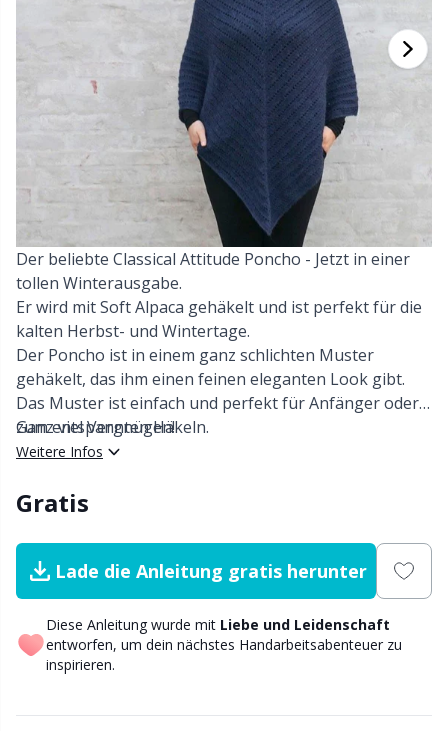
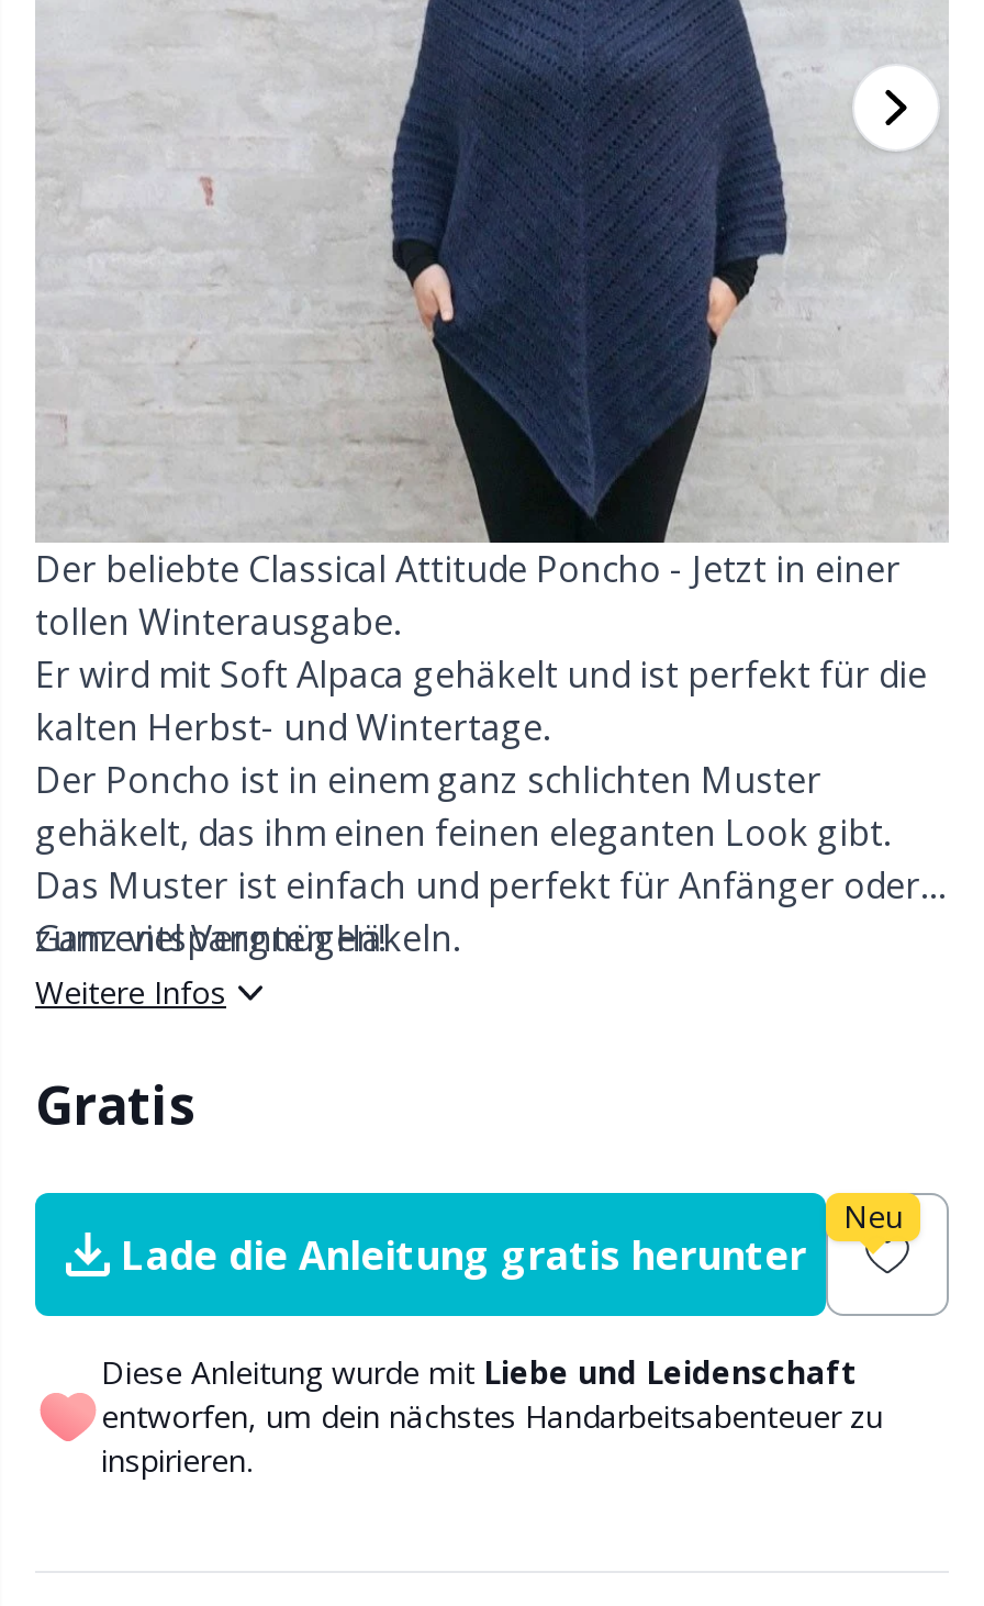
+ Neu
